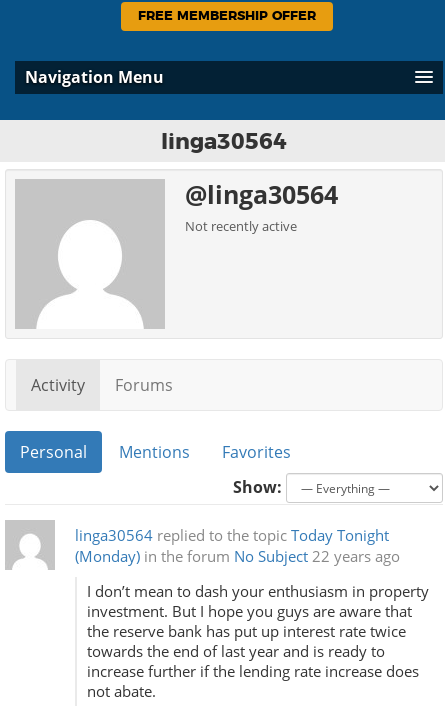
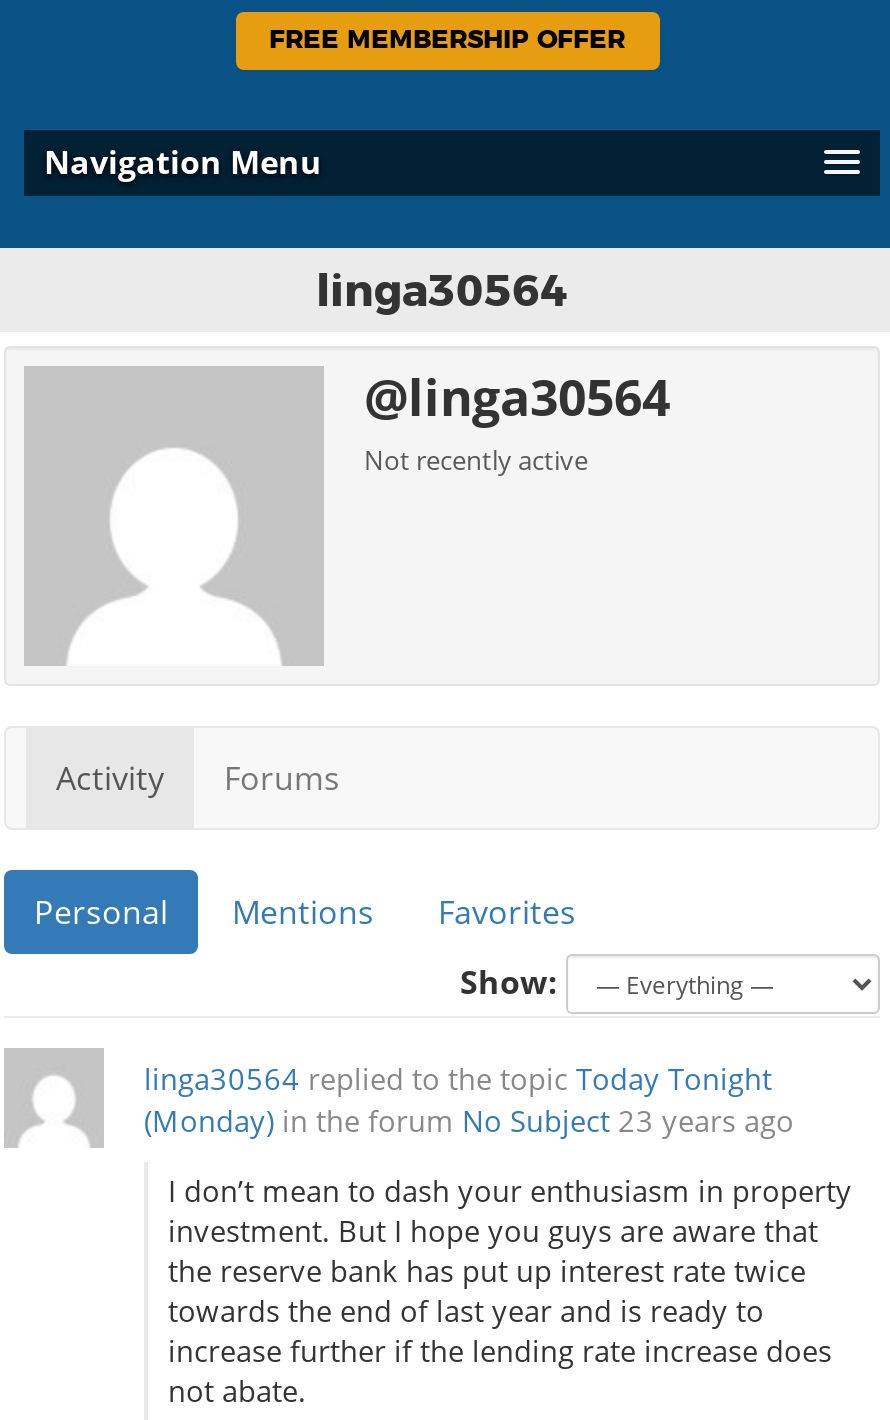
- (Monday) in the forum No Subject 22 years ago
+ (Monday) in the forum No Subject 23 years ago
